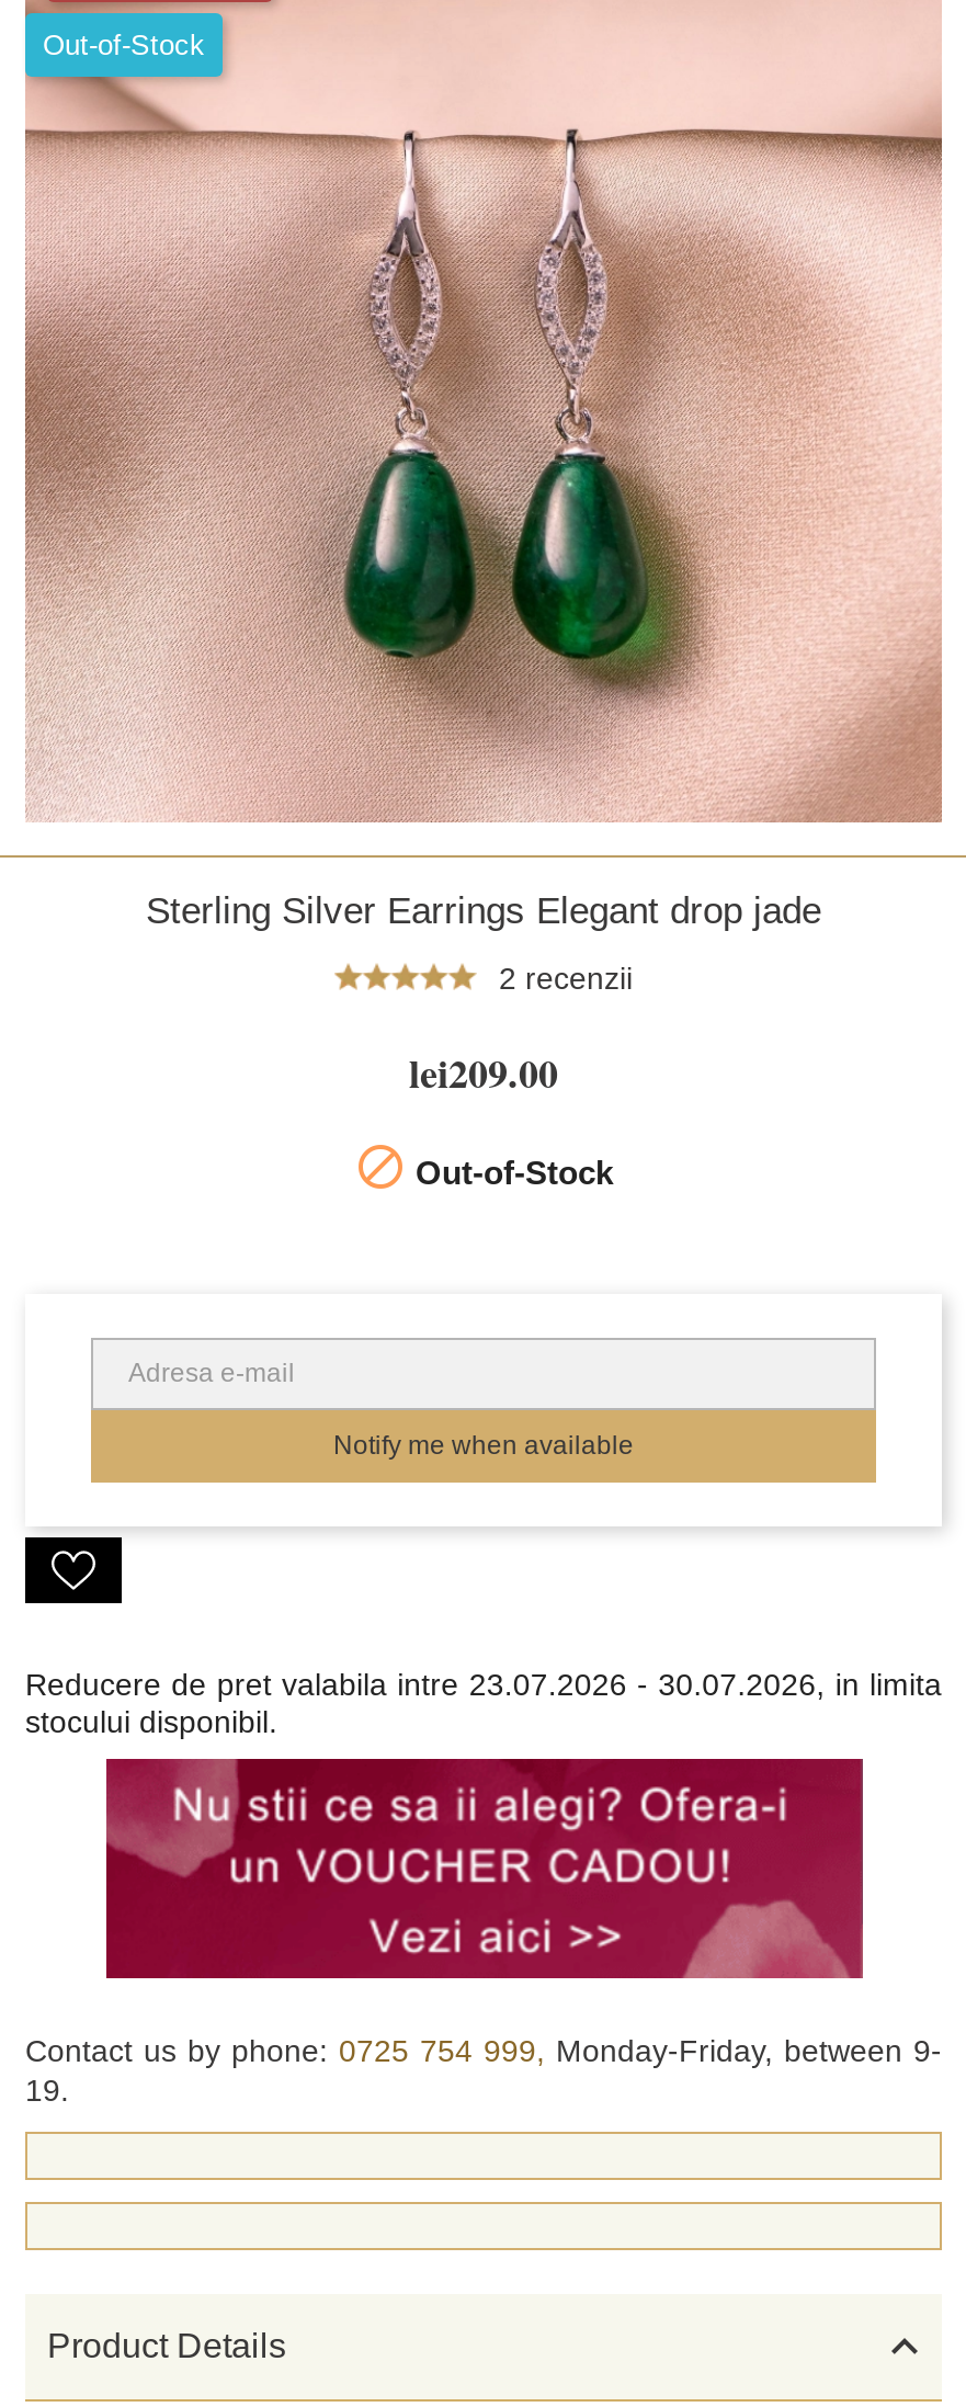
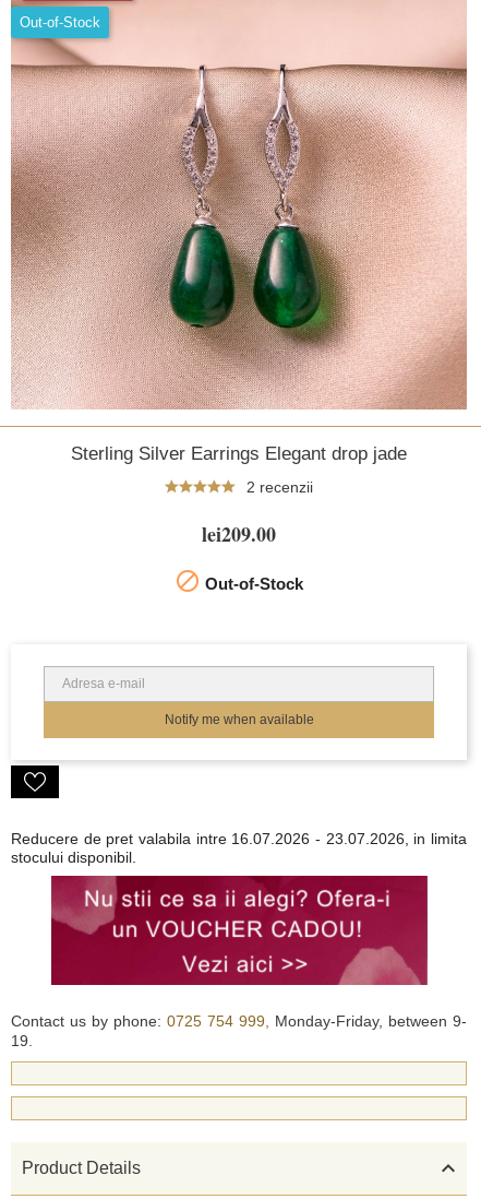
- Reducere de pret valabila intre 23.07.2026 - 30.07.2026, in limita
+ Reducere de pret valabila intre 16.07.2026 - 23.07.2026, in limita
